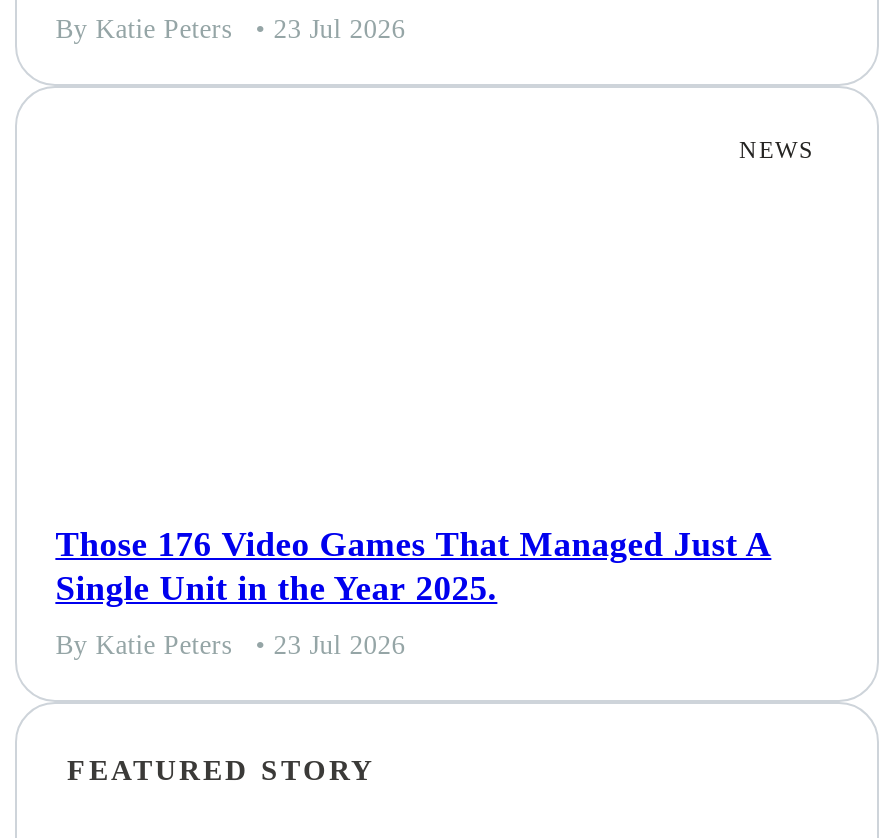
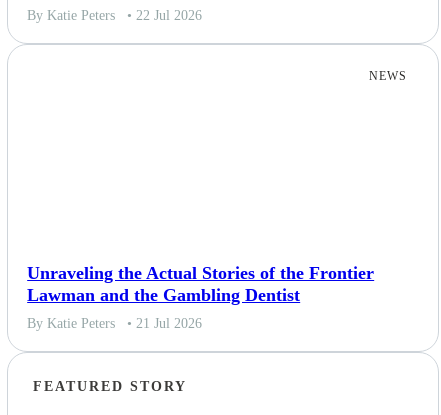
- By Katie Peters • 23 Jul 2026
+ By Katie Peters • 22 Jul 2026

- Those 176 Video Games That Managed Just A
- Single Unit in the Year 2025.
+ Unraveling the Actual Stories of the Frontier
+ Lawman and the Gambling Dentist

- By Katie Peters • 23 Jul 2026
+ By Katie Peters • 21 Jul 2026
